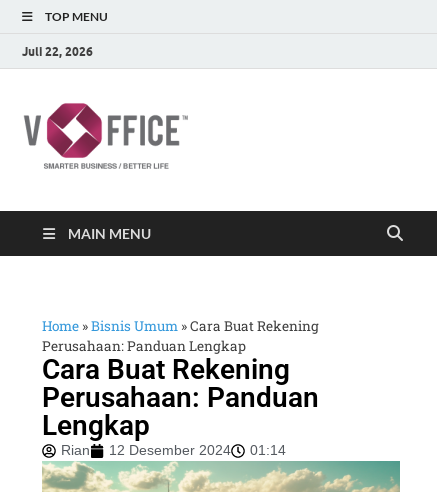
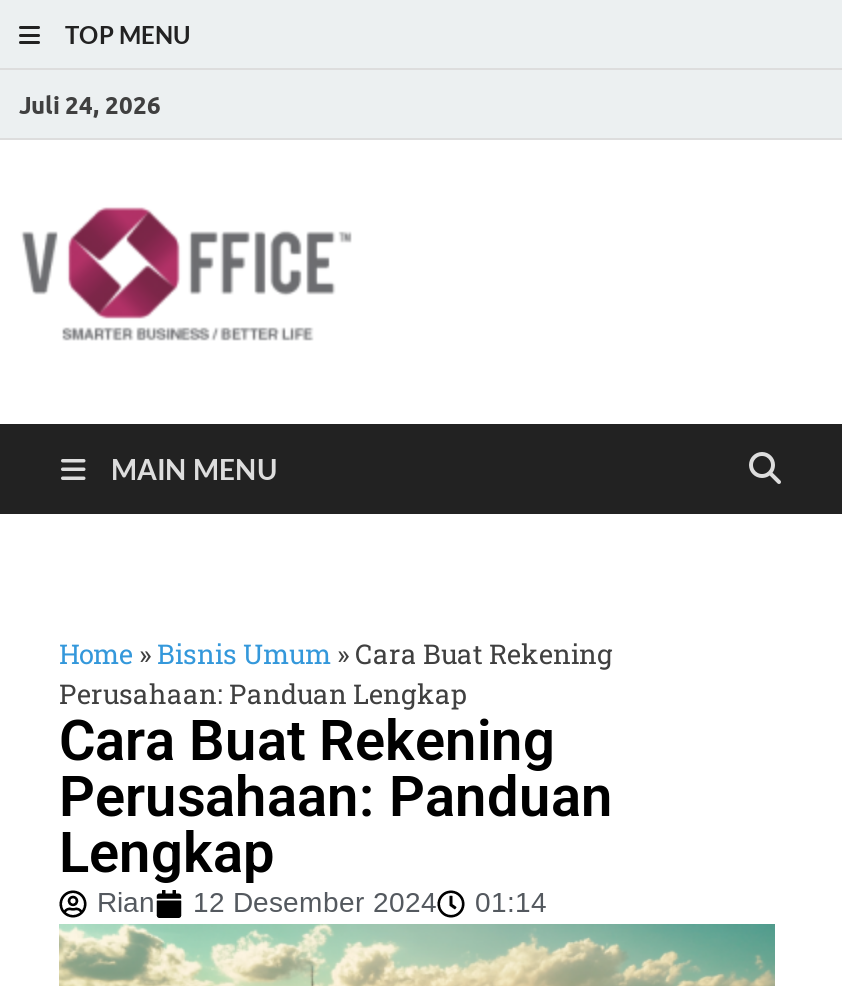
- Juli 22, 2026
+ Juli 24, 2026
